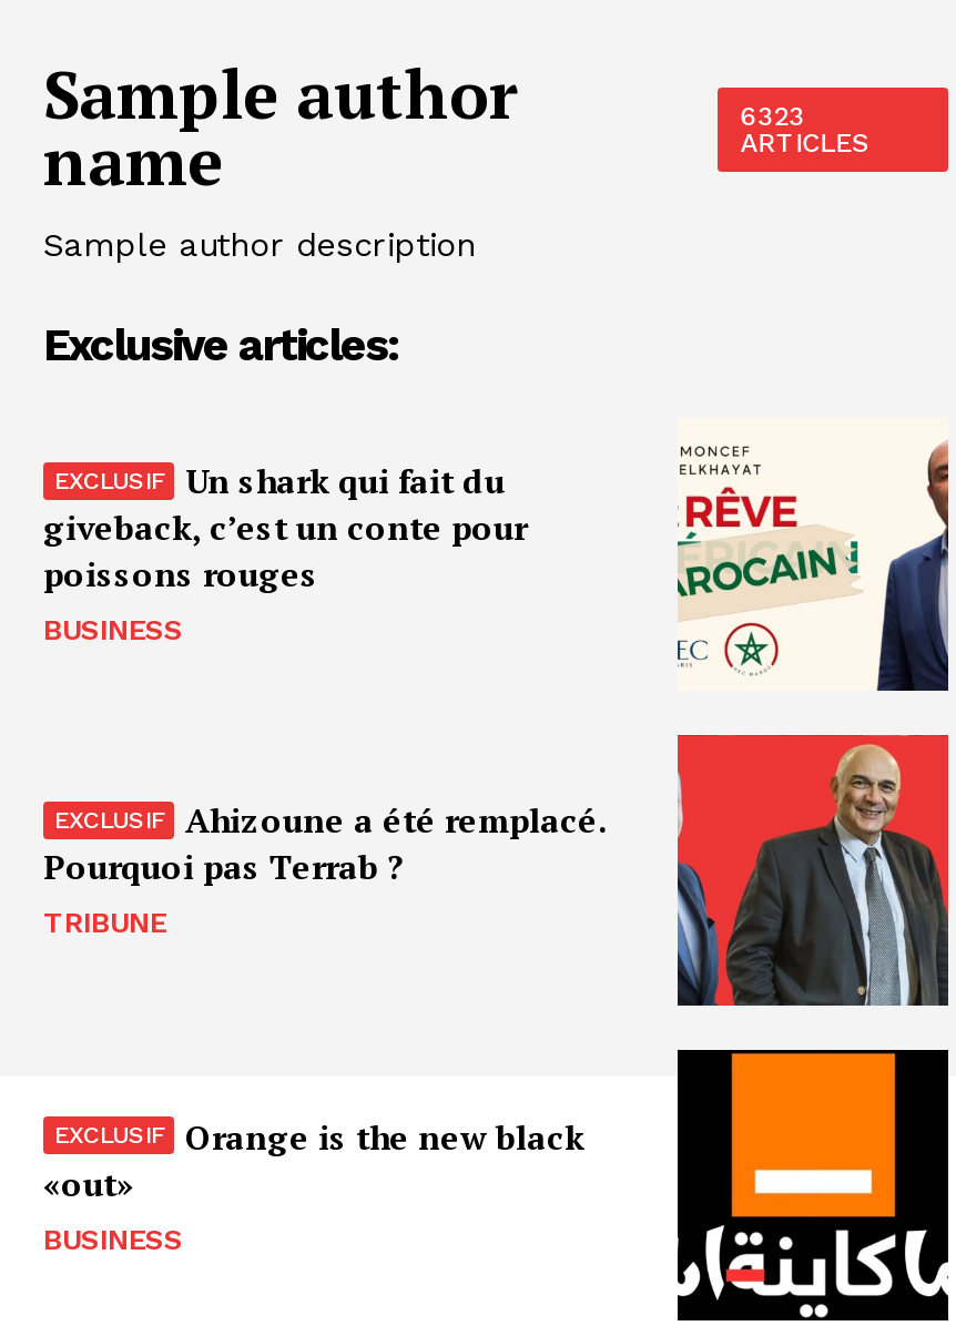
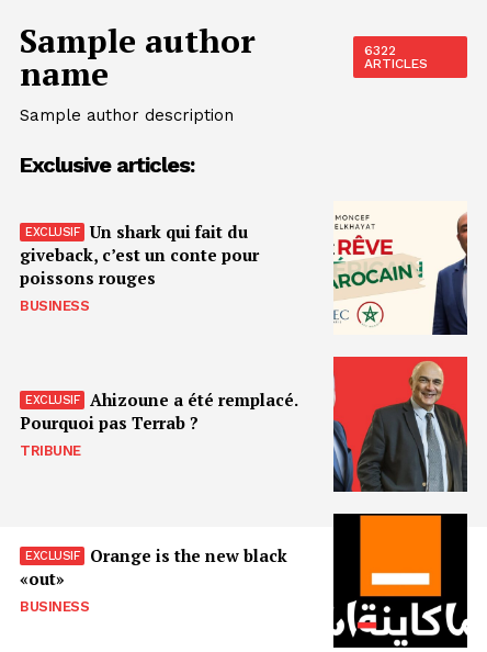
- 6323
+ 6322
